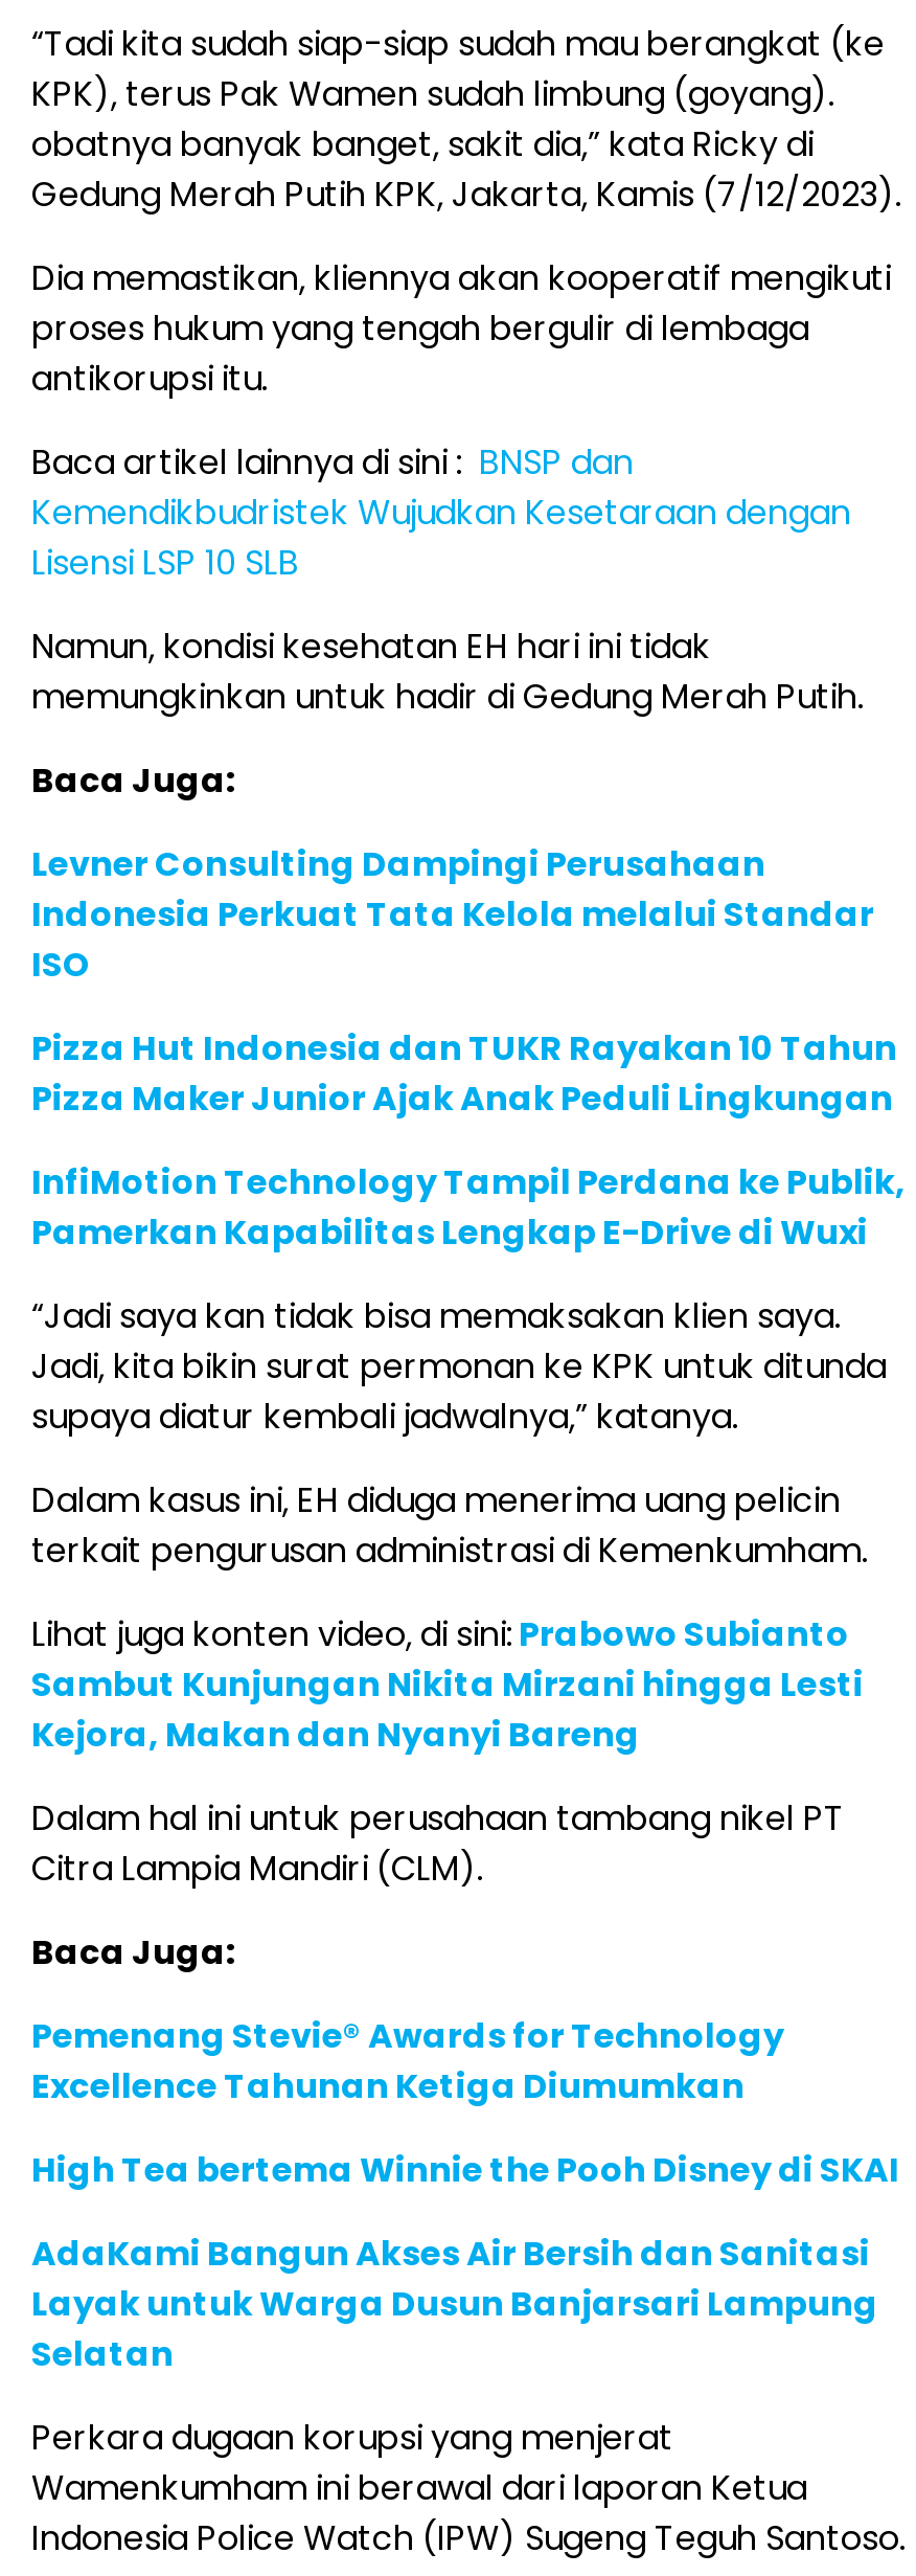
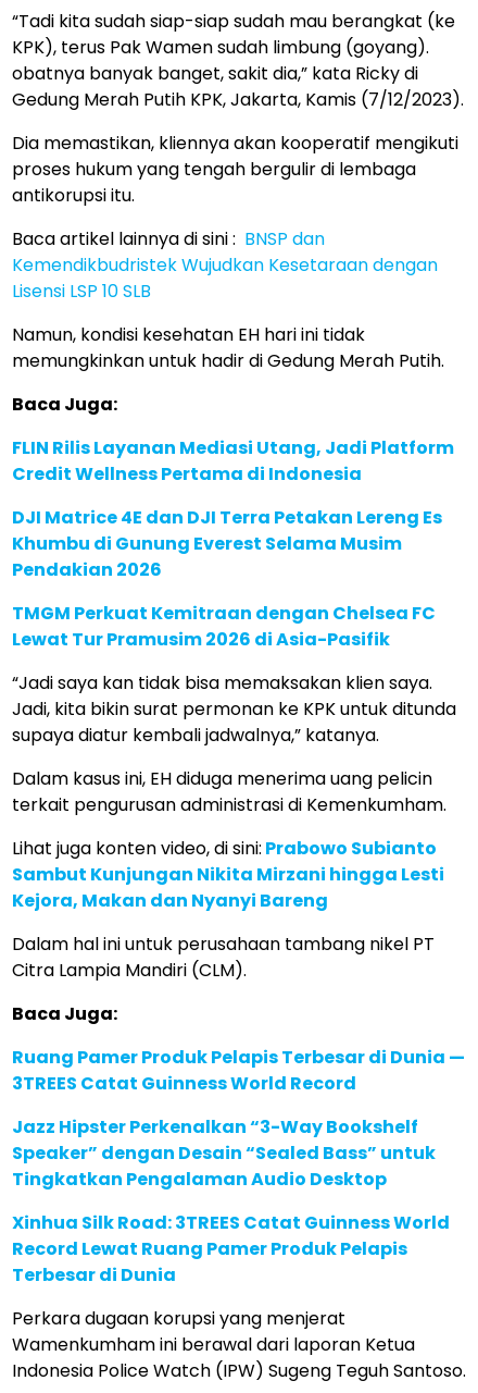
- Levner Consulting Dampingi Perusahaan
- Indonesia Perkuat Tata Kelola melalui Standar
- ISO
+ FLIN Rilis Layanan Mediasi Utang, Jadi Platform
+ Credit Wellness Pertama di Indonesia

- Pizza Hut Indonesia dan TUKR Rayakan 10 Tahun
- Pizza Maker Junior Ajak Anak Peduli Lingkungan
+ DJI Matrice 4E dan DJI Terra Petakan Lereng Es
+ Khumbu di Gunung Everest Selama Musim
+ Pendakian 2026

- InfiMotion Technology Tampil Perdana ke Publik,
- Pamerkan Kapabilitas Lengkap E-Drive di Wuxi
+ TMGM Perkuat Kemitraan dengan Chelsea FC
+ Lewat Tur Pramusim 2026 di Asia-Pasifik

- Pemenang Stevie® Awards for Technology
- Excellence Tahunan Ketiga Diumumkan
+ Ruang Pamer Produk Pelapis Terbesar di Dunia —
+ 3TREES Catat Guinness World Record

- High Tea bertema Winnie the Pooh Disney di SKAI
+ Jazz Hipster Perkenalkan “3-Way Bookshelf
+ Speaker” dengan Desain “Sealed Bass” untuk
+ Tingkatkan Pengalaman Audio Desktop

- AdaKami Bangun Akses Air Bersih dan Sanitasi
- Layak untuk Warga Dusun Banjarsari Lampung
- Selatan
+ Xinhua Silk Road: 3TREES Catat Guinness World
+ Record Lewat Ruang Pamer Produk Pelapis
+ Terbesar di Dunia
